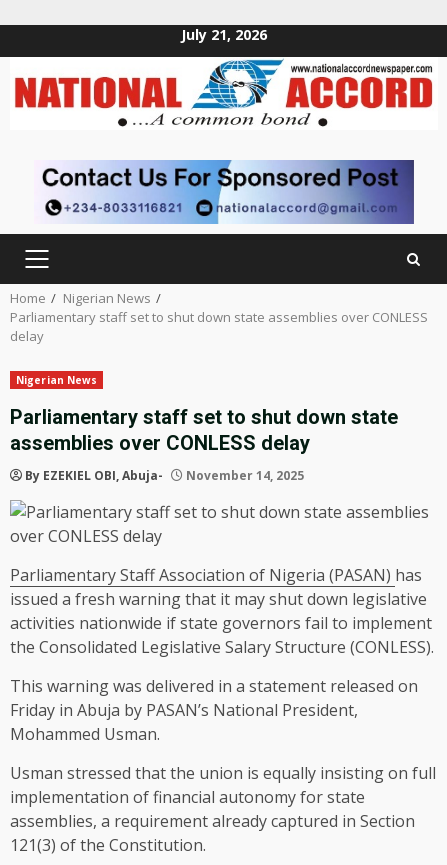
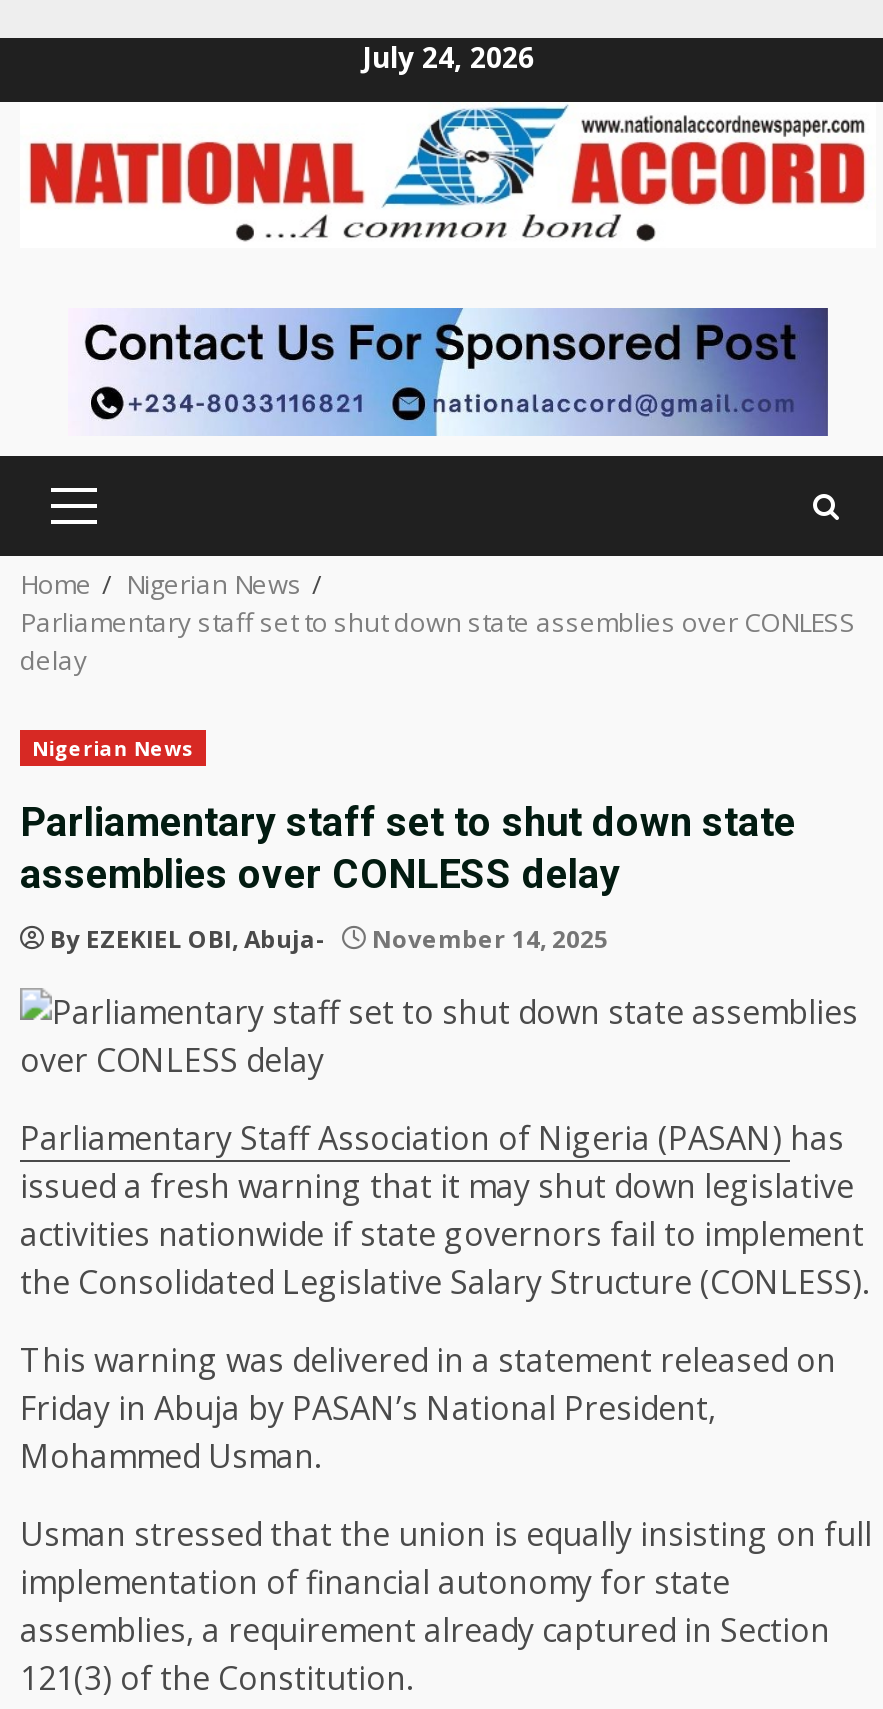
- July 21, 2026
+ July 24, 2026
